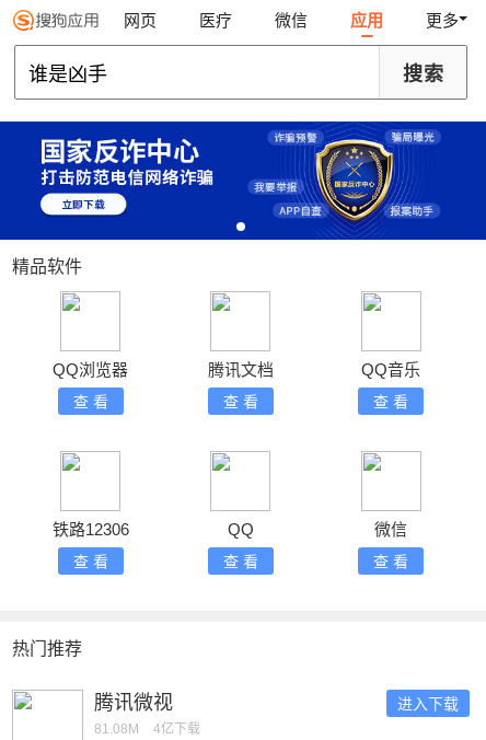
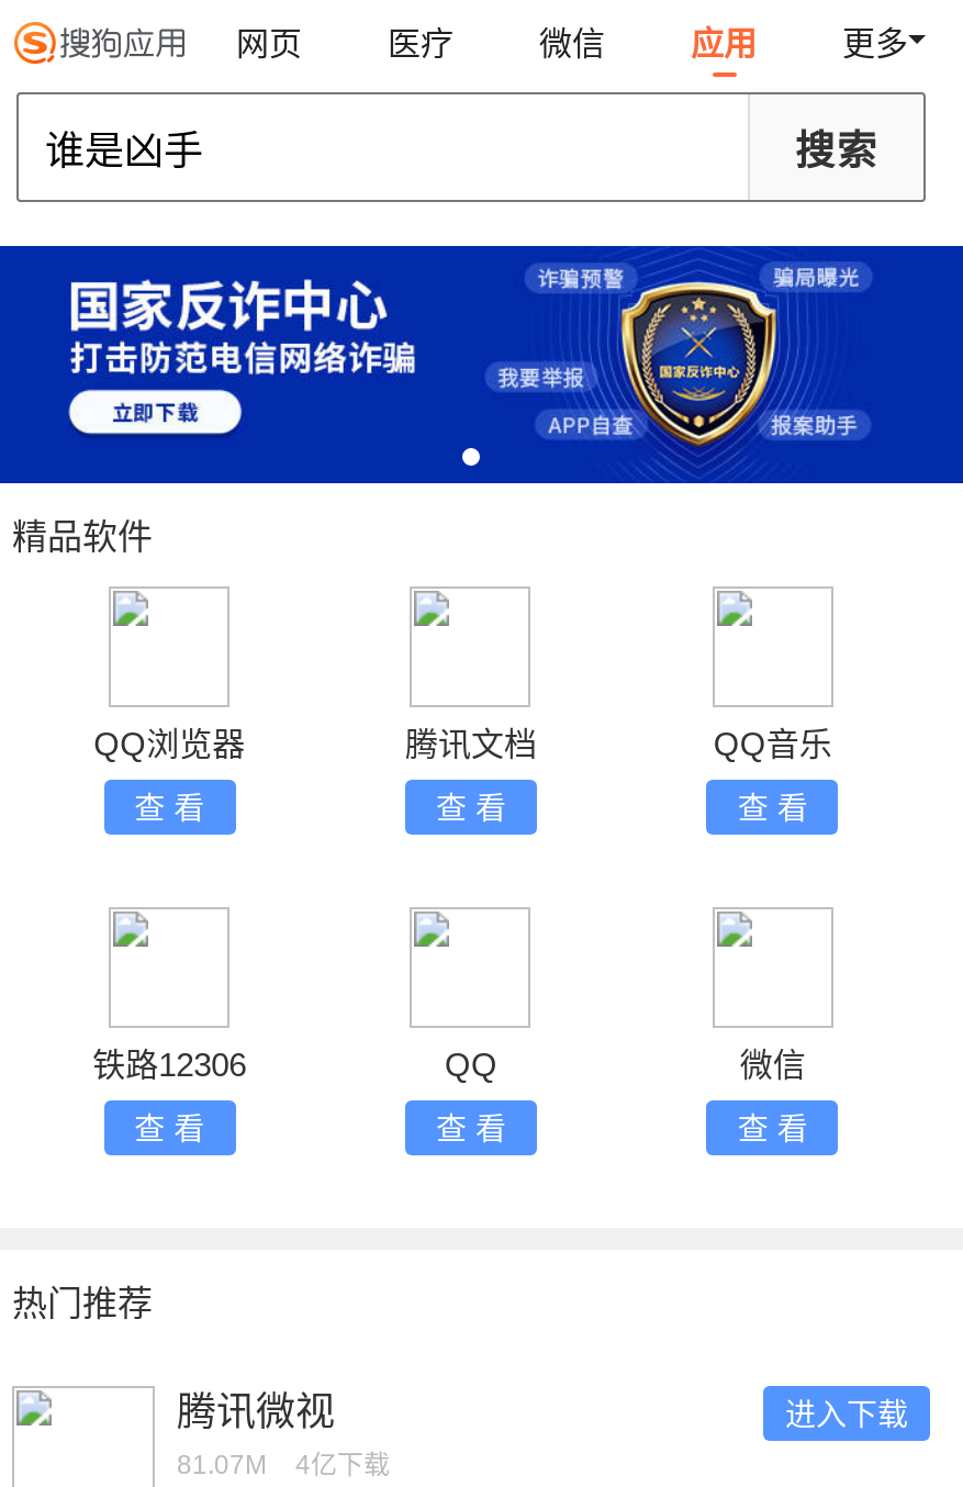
- 81.08M 4亿下载
+ 81.07M 4亿下载
